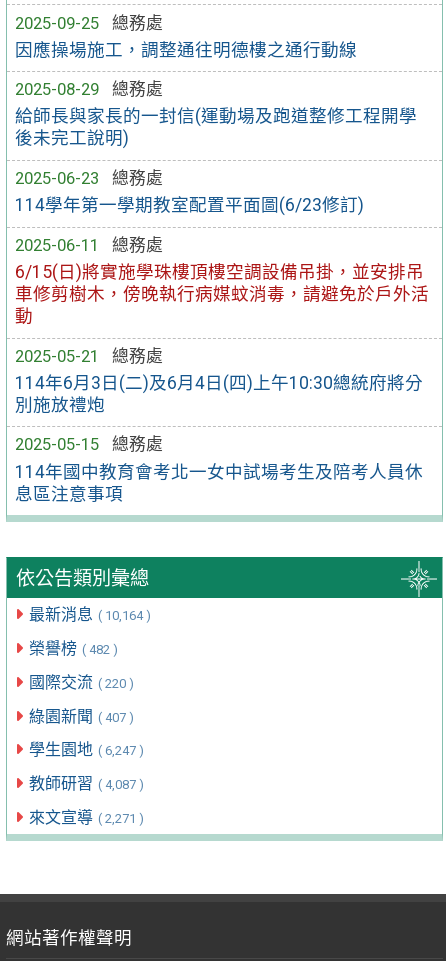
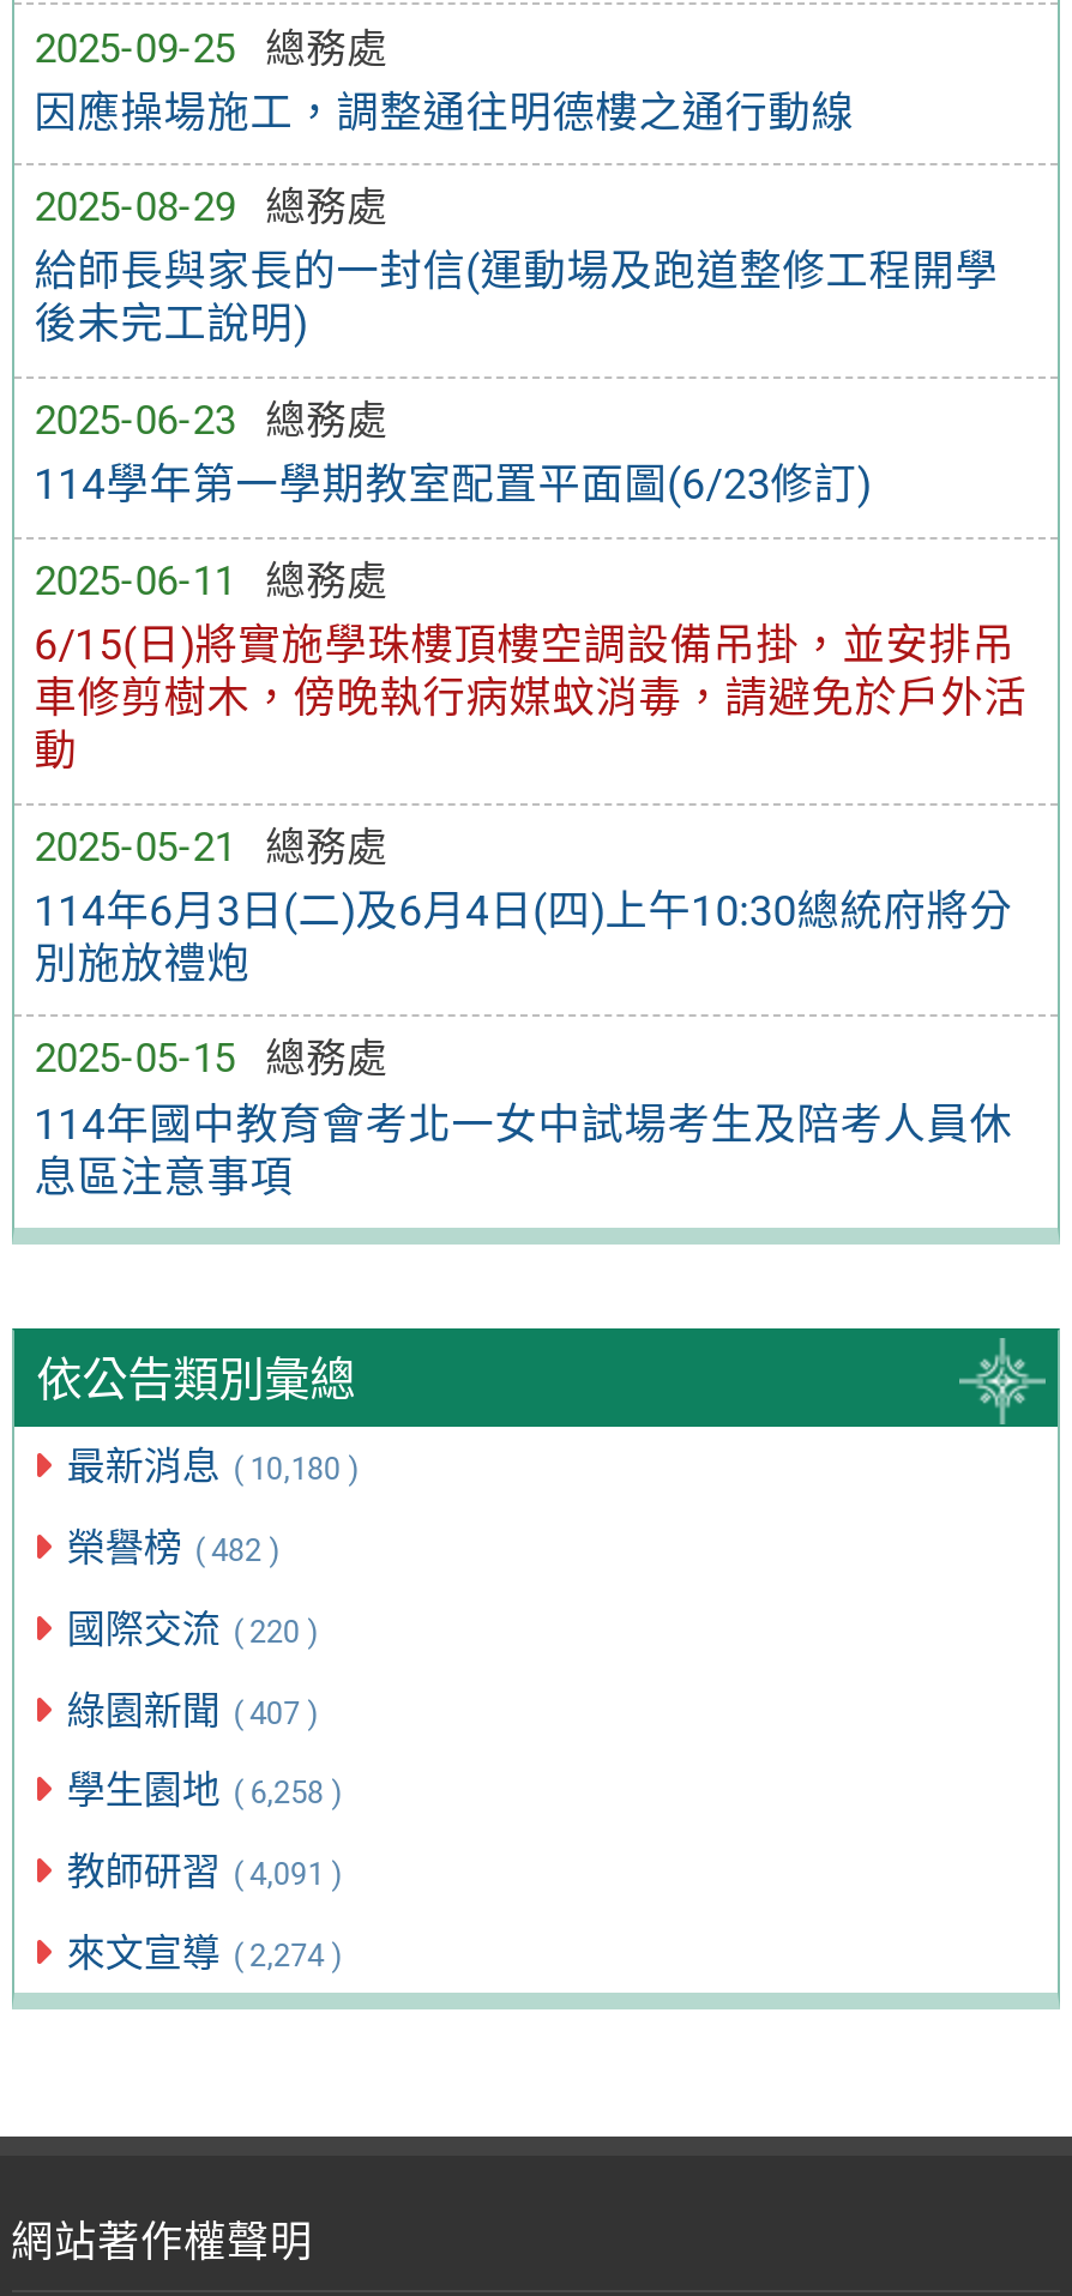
- 最新消息 ( 10,164 )
+ 最新消息 ( 10,180 )

- 學生園地 ( 6,247 )
+ 學生園地 ( 6,258 )

- 教師研習 ( 4,087 )
+ 教師研習 ( 4,091 )

- 來文宣導 ( 2,271 )
+ 來文宣導 ( 2,274 )
